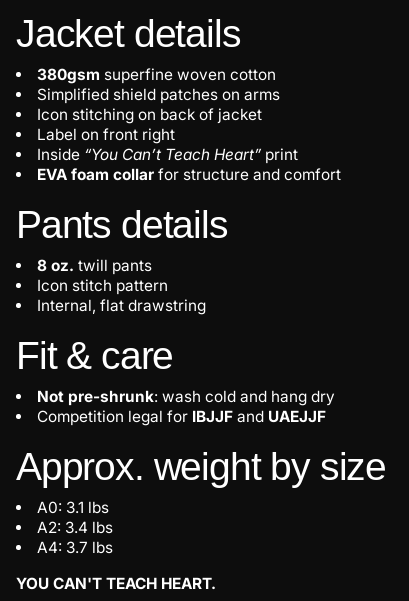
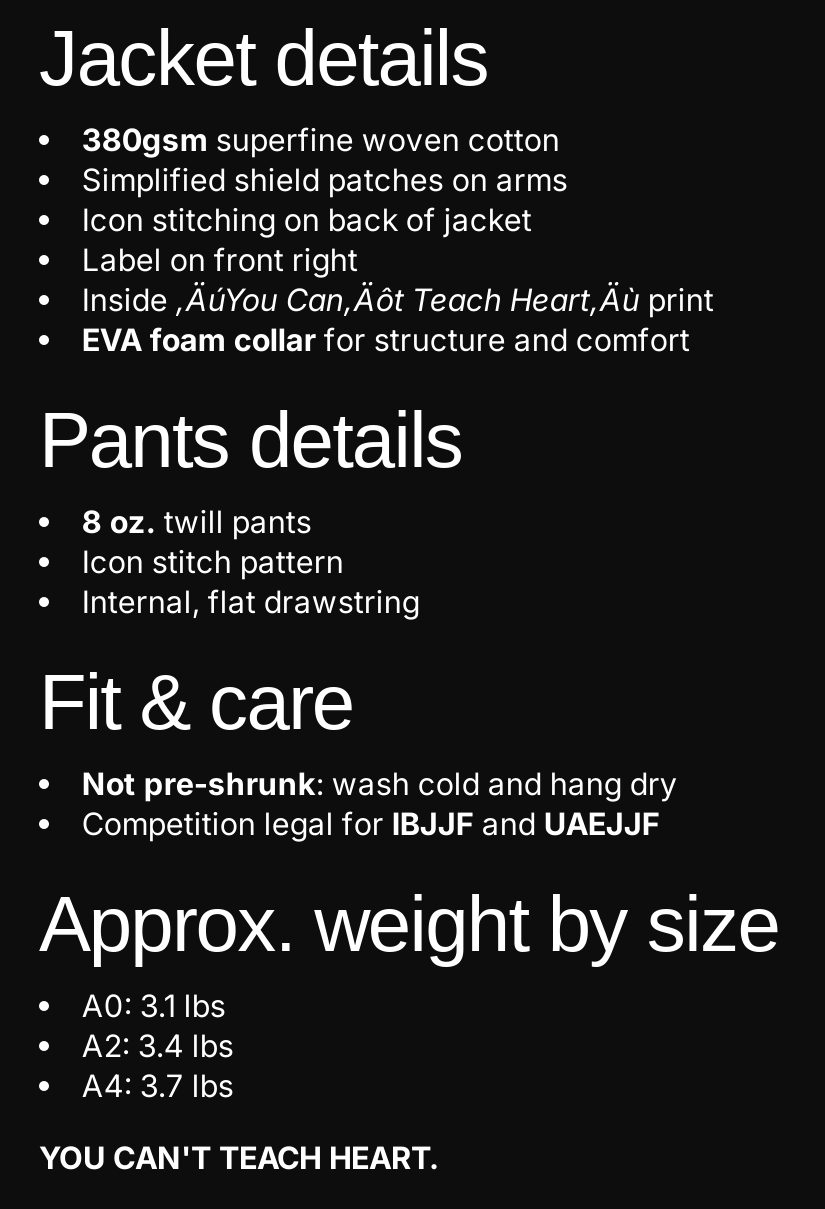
- Inside “You Can’t Teach Heart” print
+ Inside ‚ÄúYou Can‚Äôt Teach Heart‚Äù print
